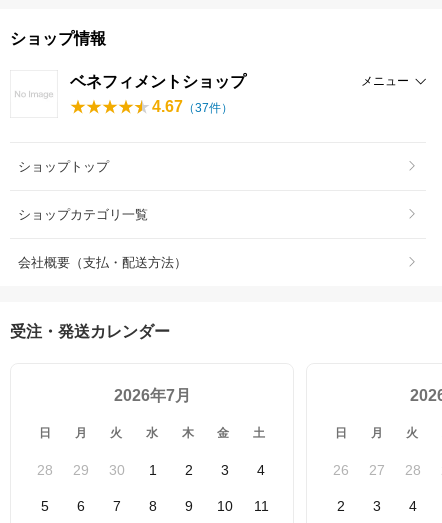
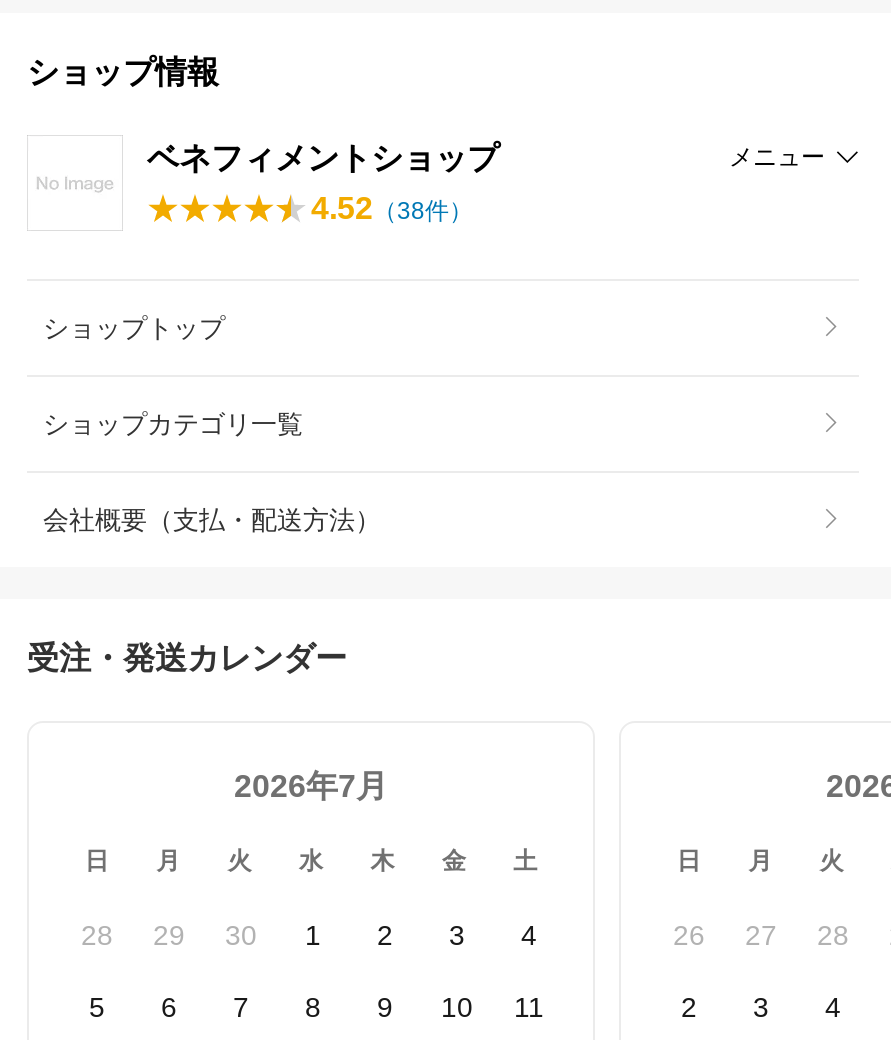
- 4.67（37件）
+ 4.52（38件）
